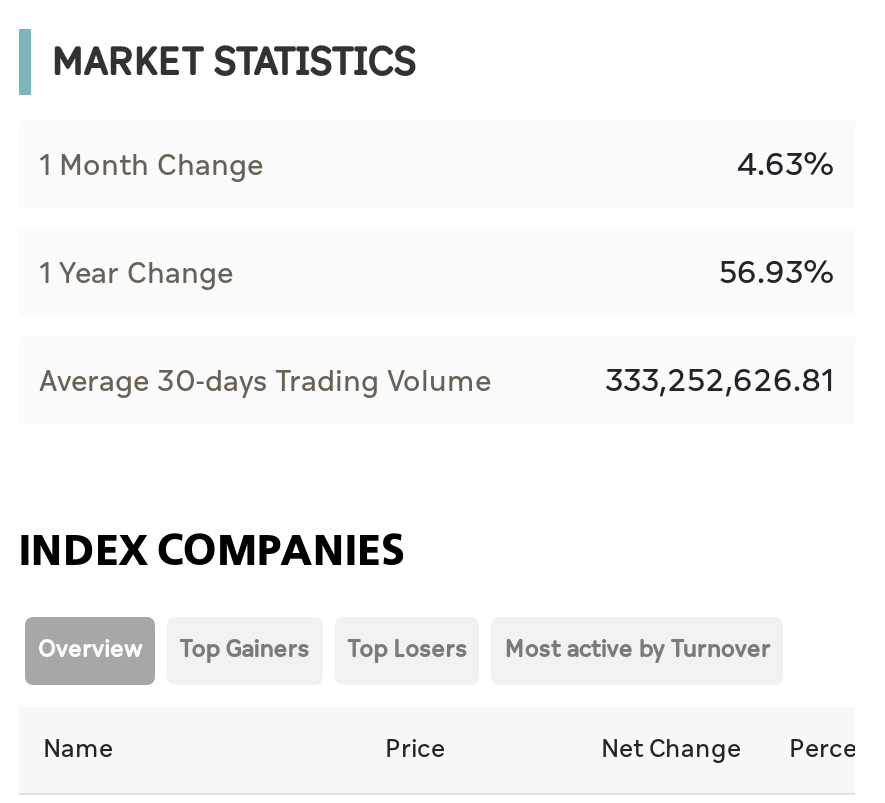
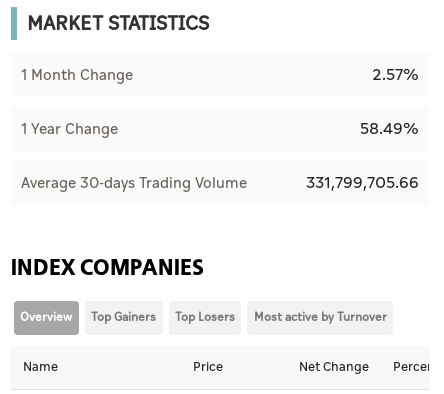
- 4.63%
+ 2.57%

- 56.93%
+ 58.49%

- 333,252,626.81
+ 331,799,705.66
